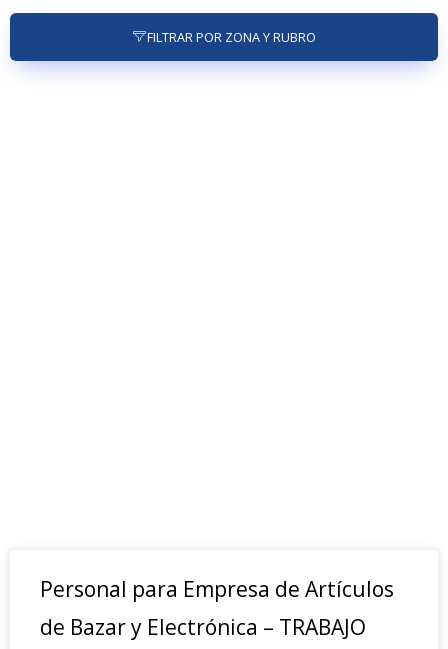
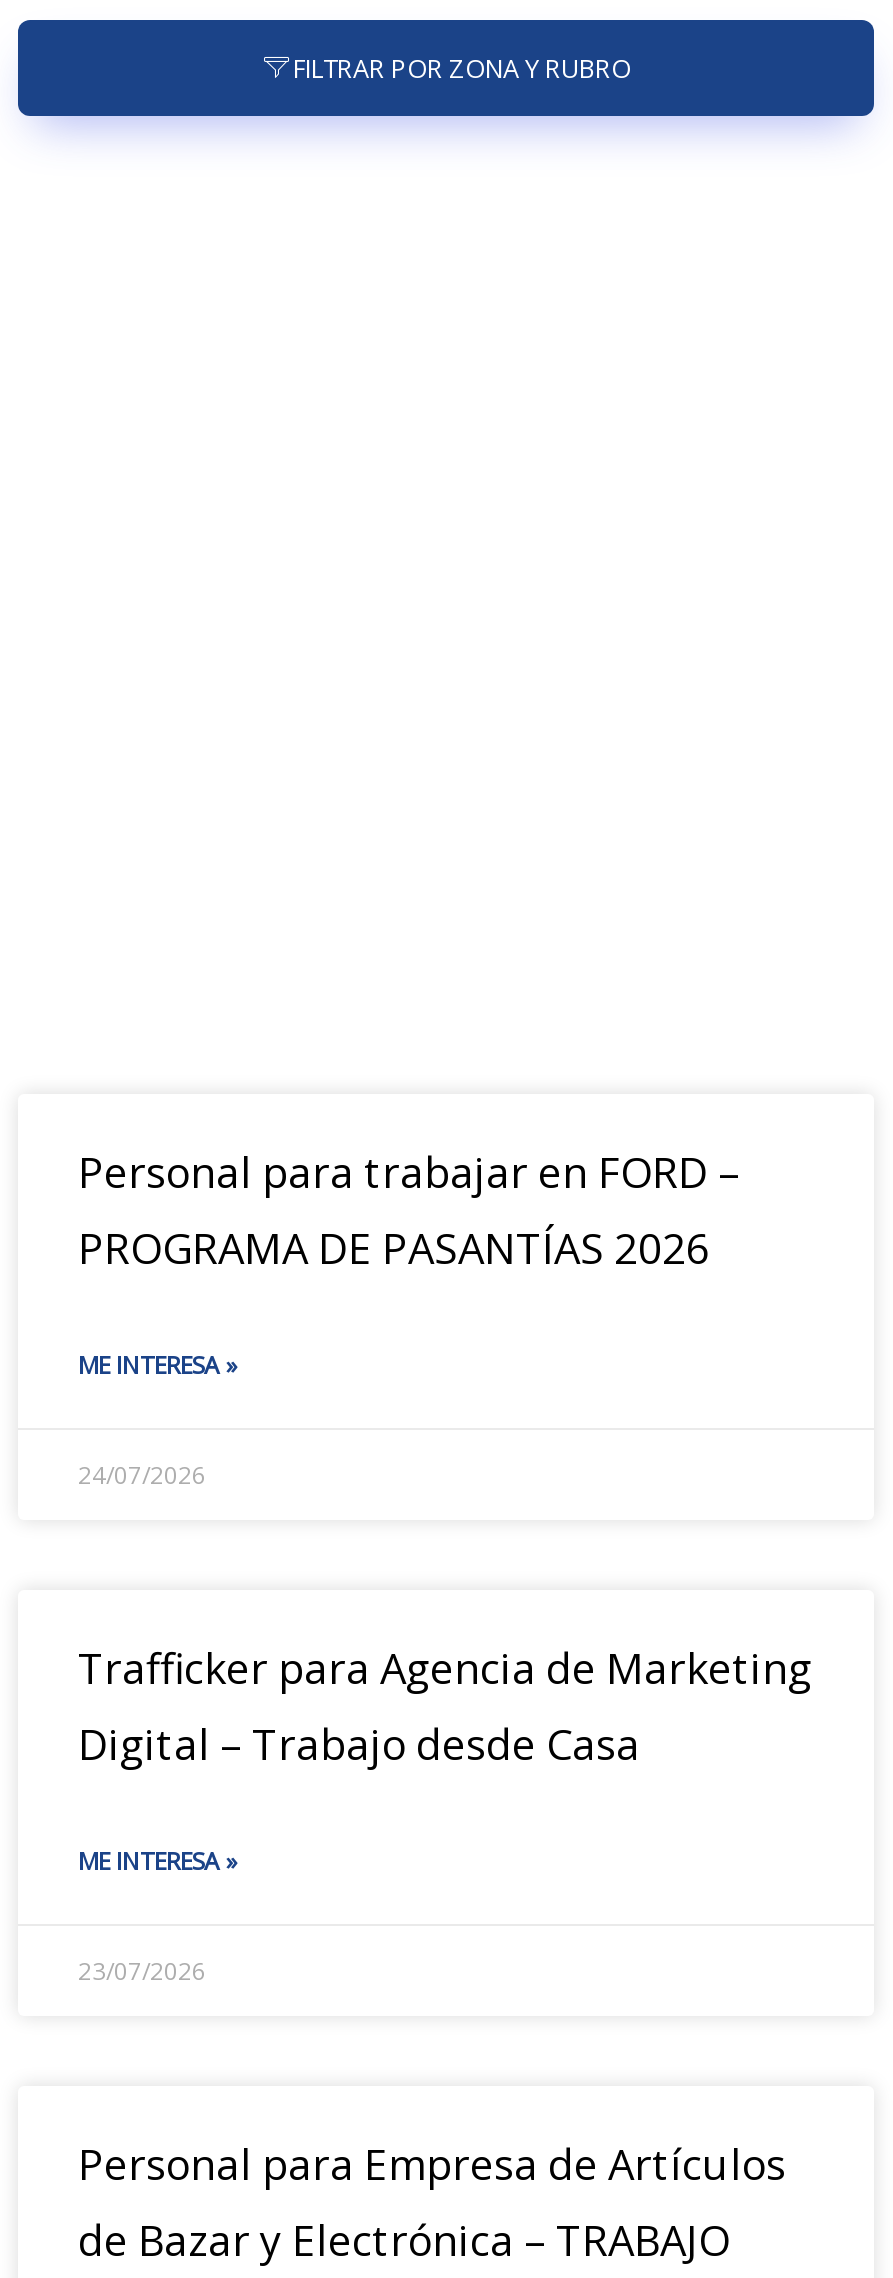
+ Personal para trabajar en FORD –
+ PROGRAMA DE PASANTÍAS 2026
+ ME INTERESA »
+ 24/07/2026

+ Trafficker para Agencia de Marketing
+ Digital – Trabajo desde Casa
+ ME INTERESA »
+ 23/07/2026
